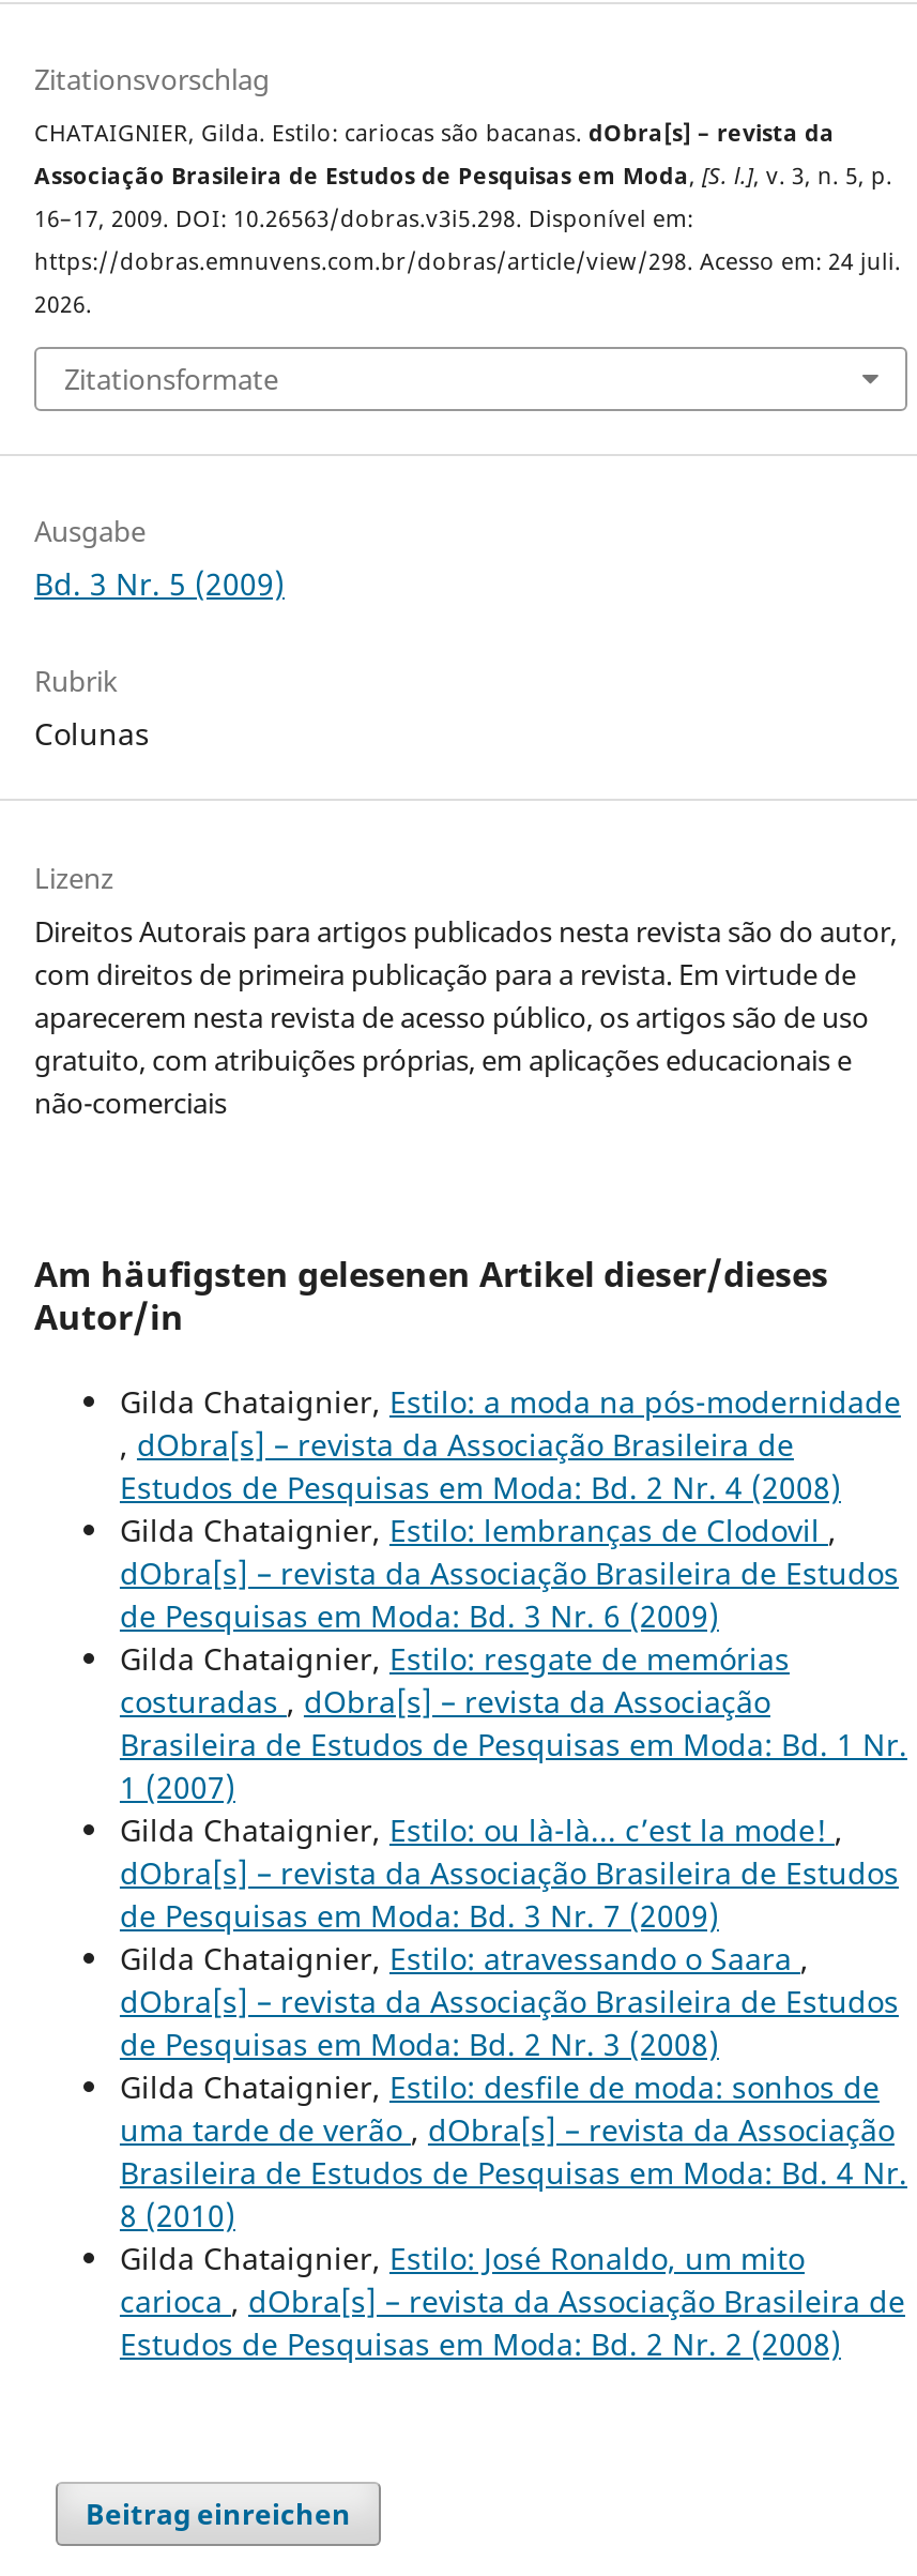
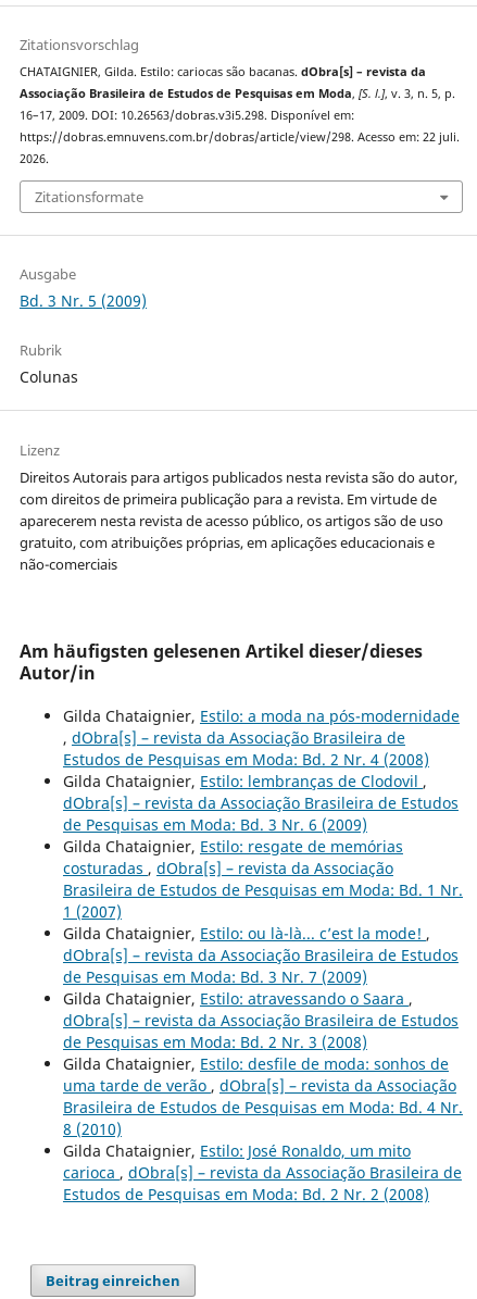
- https://dobras.emnuvens.com.br/dobras/article/view/298. Acesso em: 24 juli.
+ https://dobras.emnuvens.com.br/dobras/article/view/298. Acesso em: 22 juli.
